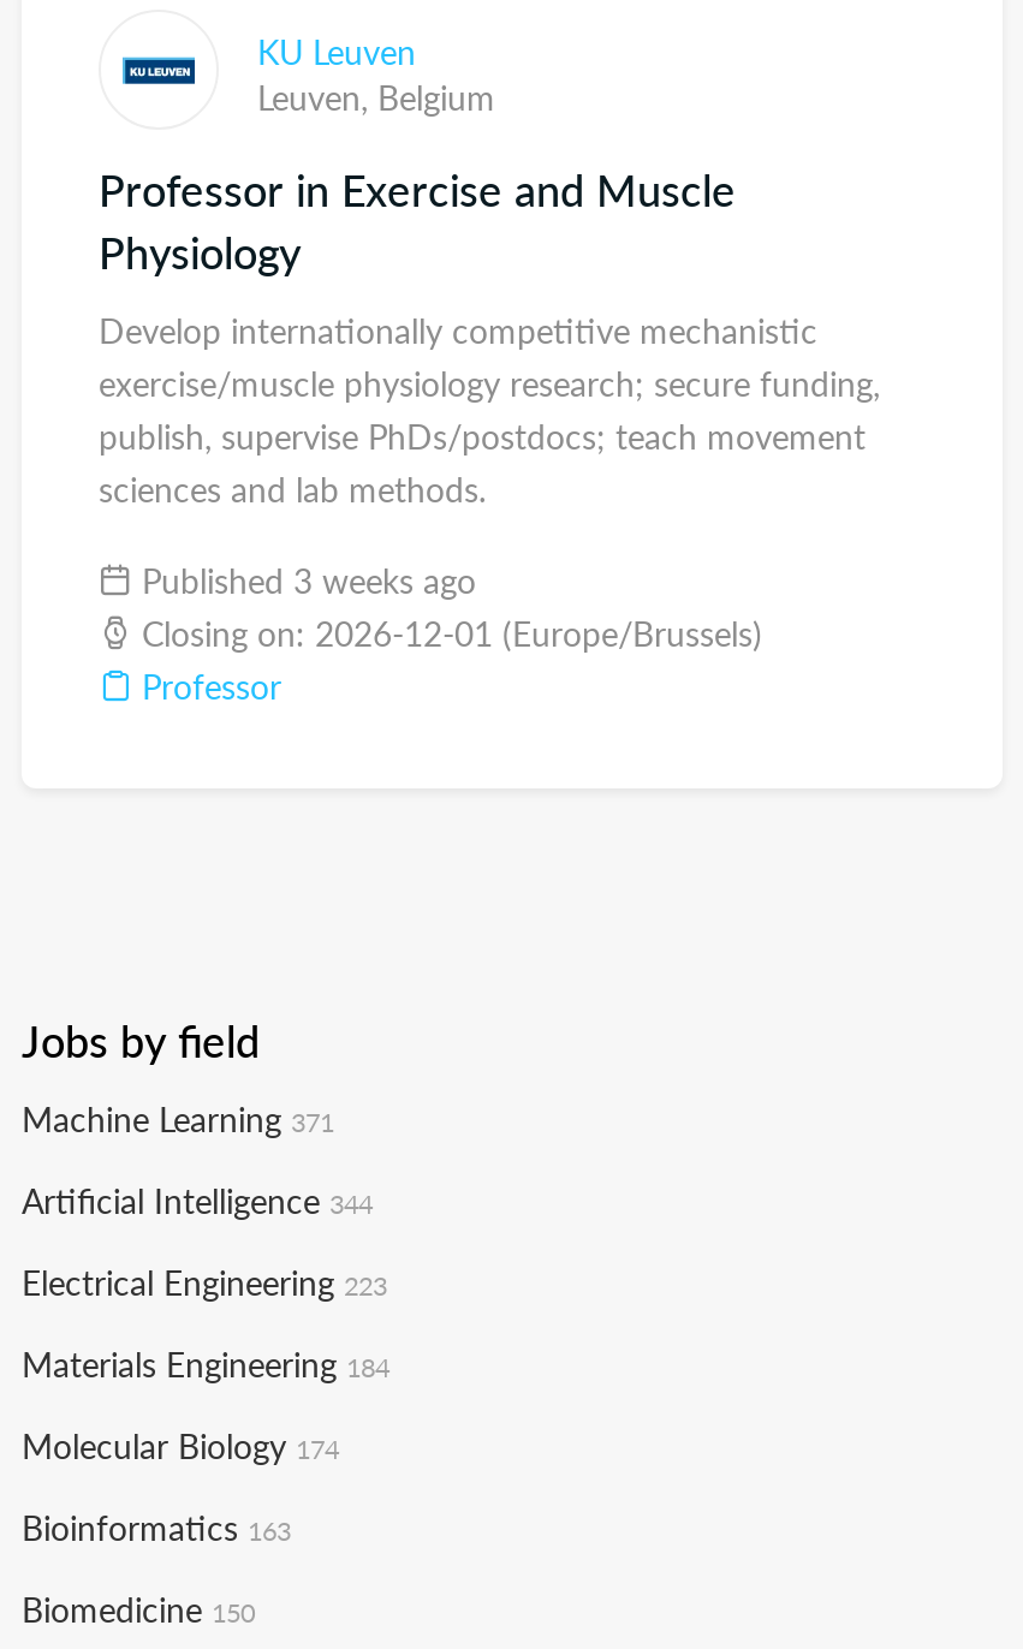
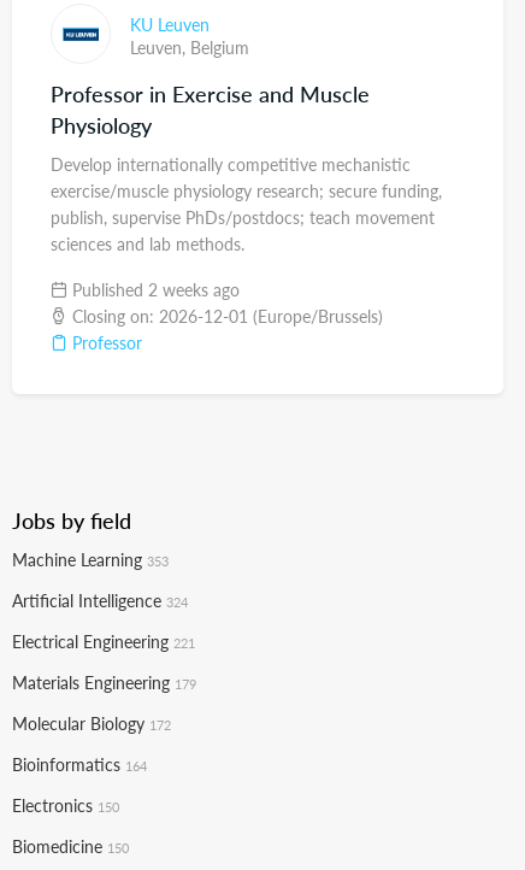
- Published 3 weeks ago
+ Published 2 weeks ago

- Machine Learning 371
- Artificial Intelligence 344
- Electrical Engineering 223
- Materials Engineering 184
- Molecular Biology 174
- Bioinformatics 163
+ Machine Learning 353
+ Artificial Intelligence 324
+ Electrical Engineering 221
+ Materials Engineering 179
+ Molecular Biology 172
+ Bioinformatics 164
+ Electronics 150
